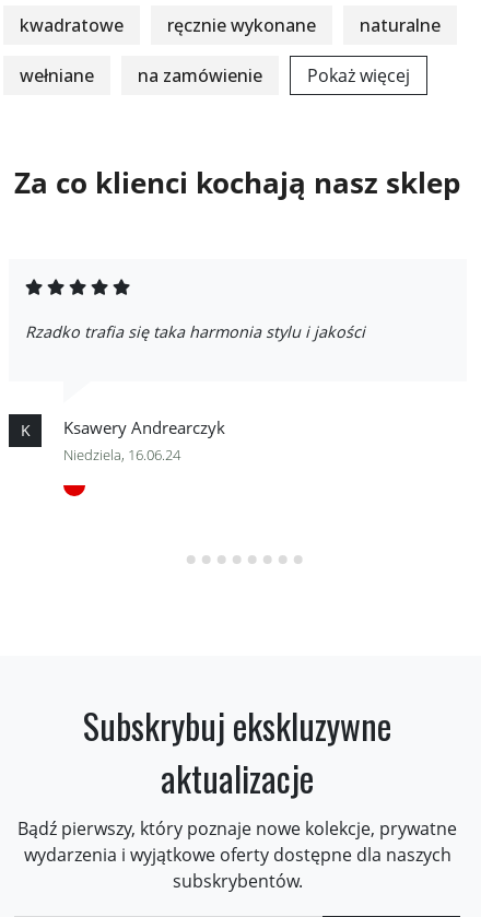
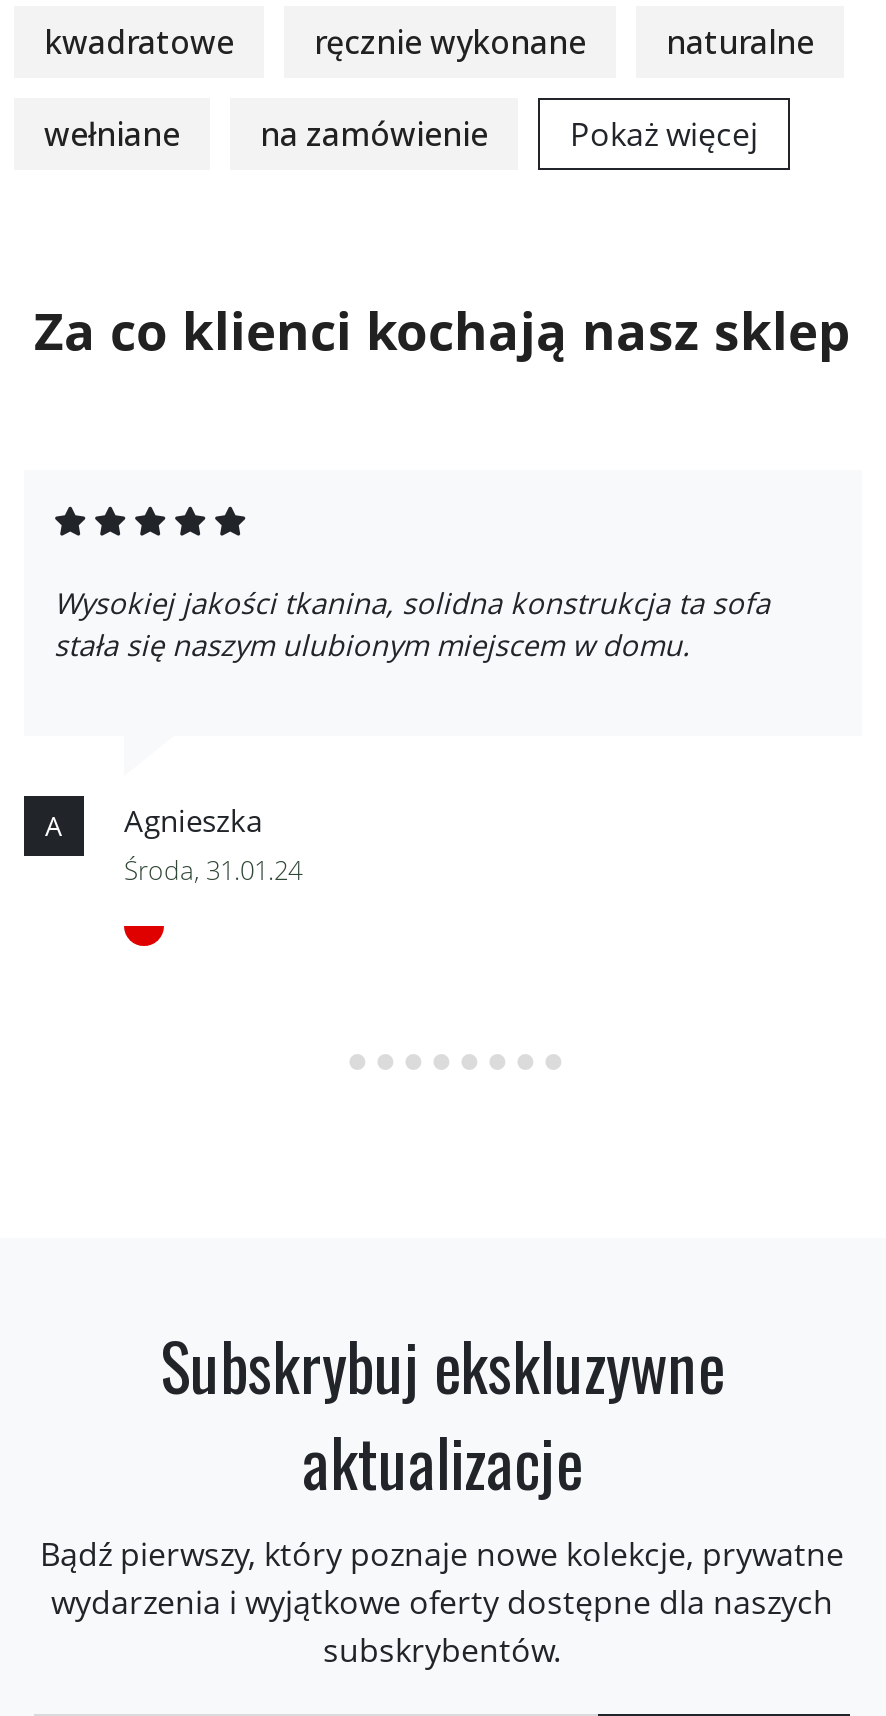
- Rzadko trafia się taka harmonia stylu i jakości
+ Wysokiej jakości tkanina, solidna konstrukcja ta sofa
+ stała się naszym ulubionym miejscem w domu.

- K
- Ksawery Andrearczyk
- Niedziela, 16.06.24
+ A
+ Agnieszka
+ Środa, 31.01.24
